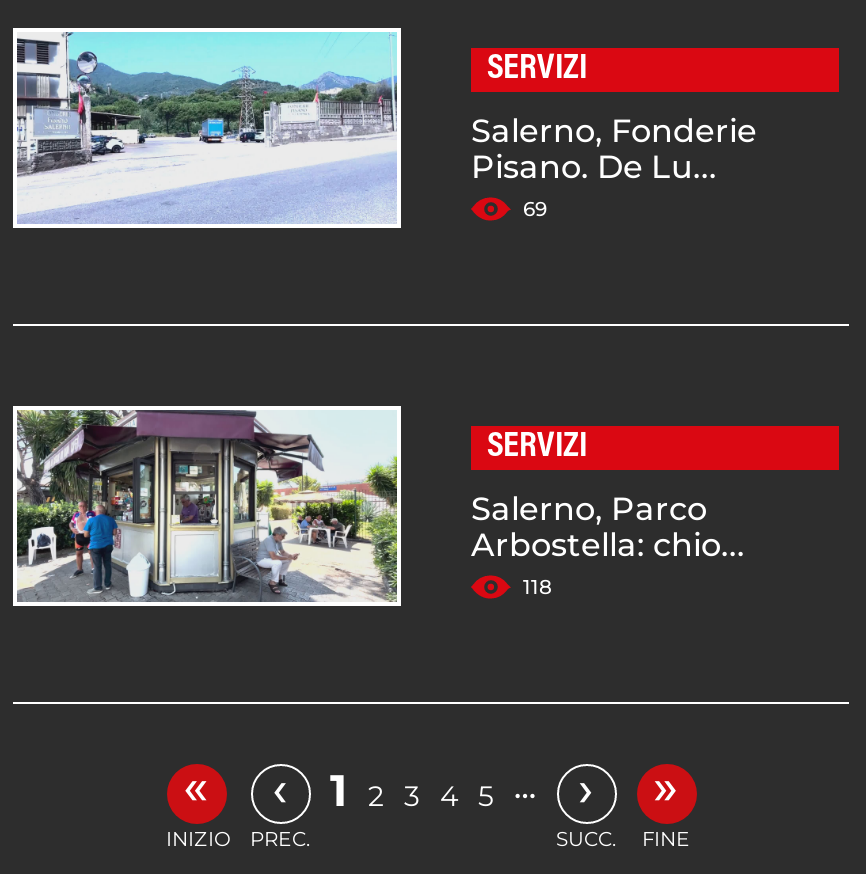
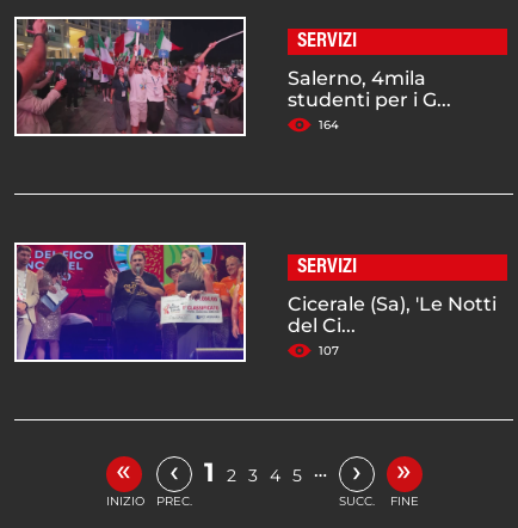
- [image]
- Salerno, Fonderie
- Pisano. De Lu...
- 69
+ [image]
+ Salerno, 4mila
+ studenti per i G...
+ 164

- [image]
- Salerno, Parco
- Arbostella: chio...
- 118
+ [image]
+ Cicerale (Sa), 'Le Notti
+ del Ci...
+ 107
